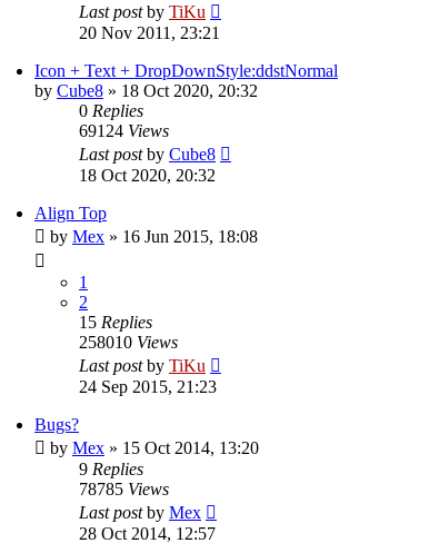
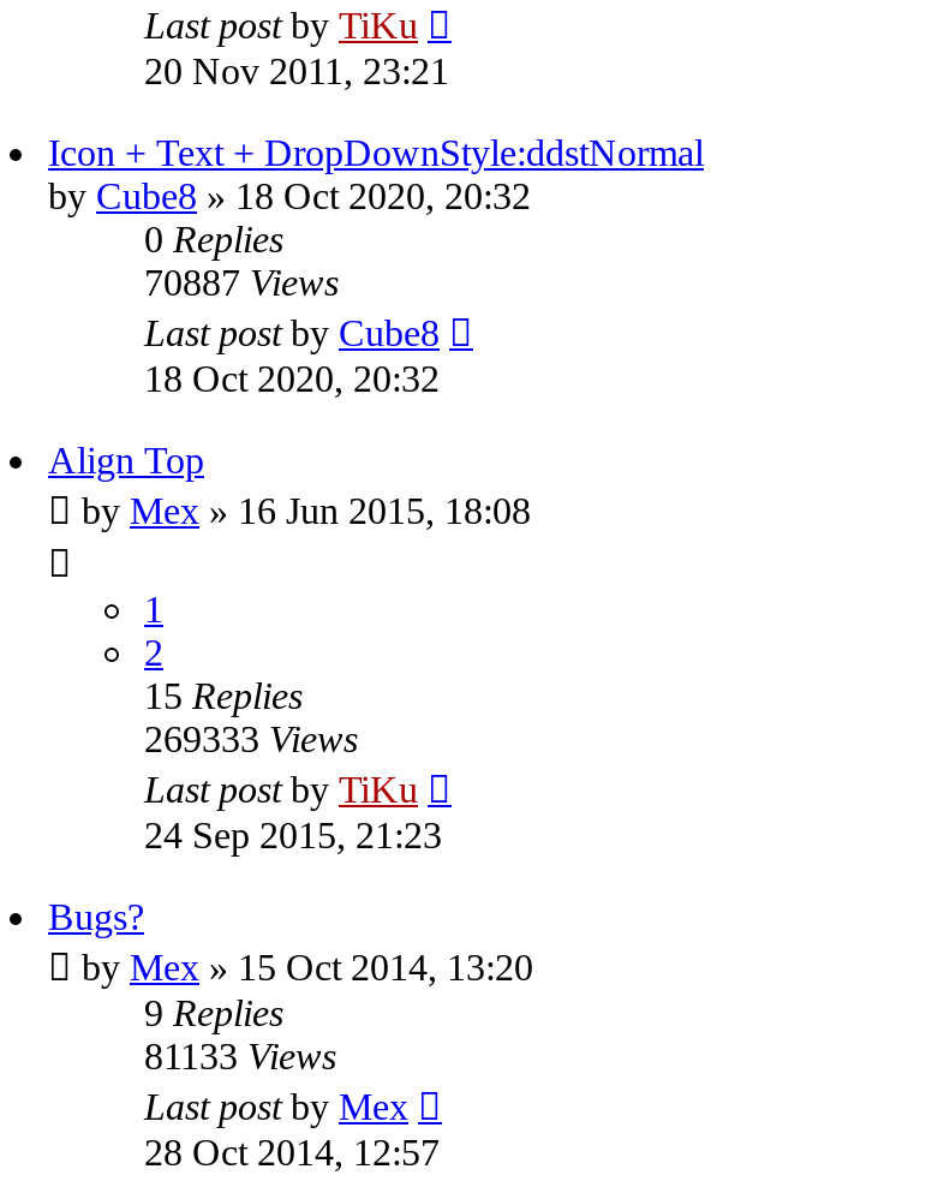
- 69124 Views
+ 70887 Views

- 258010 Views
+ 269333 Views

- 78785 Views
+ 81133 Views
